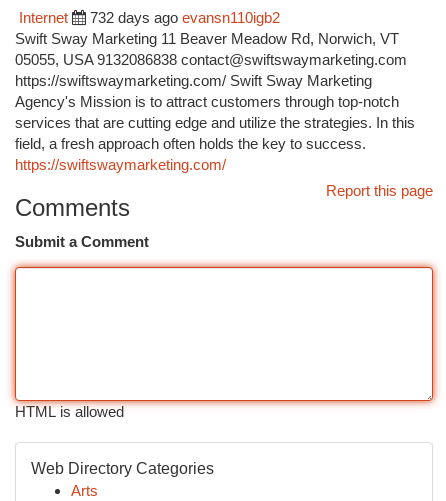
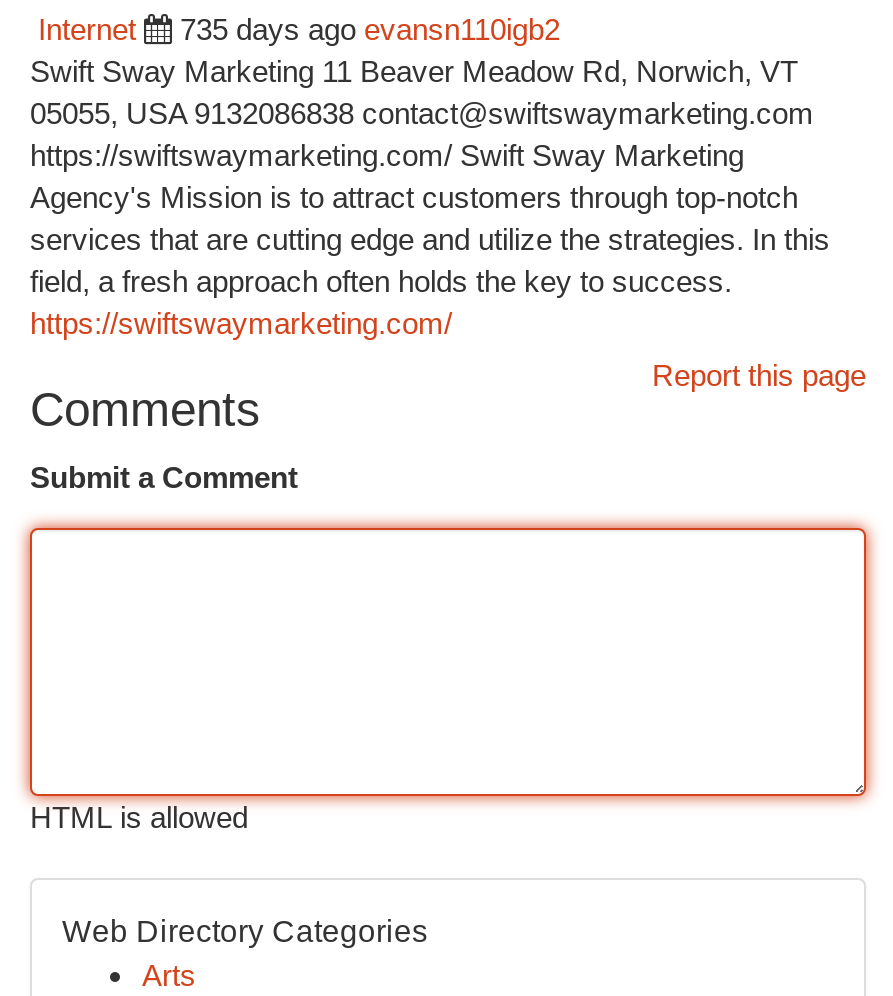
- 732 days ago evansn110igb2
+ 735 days ago evansn110igb2
